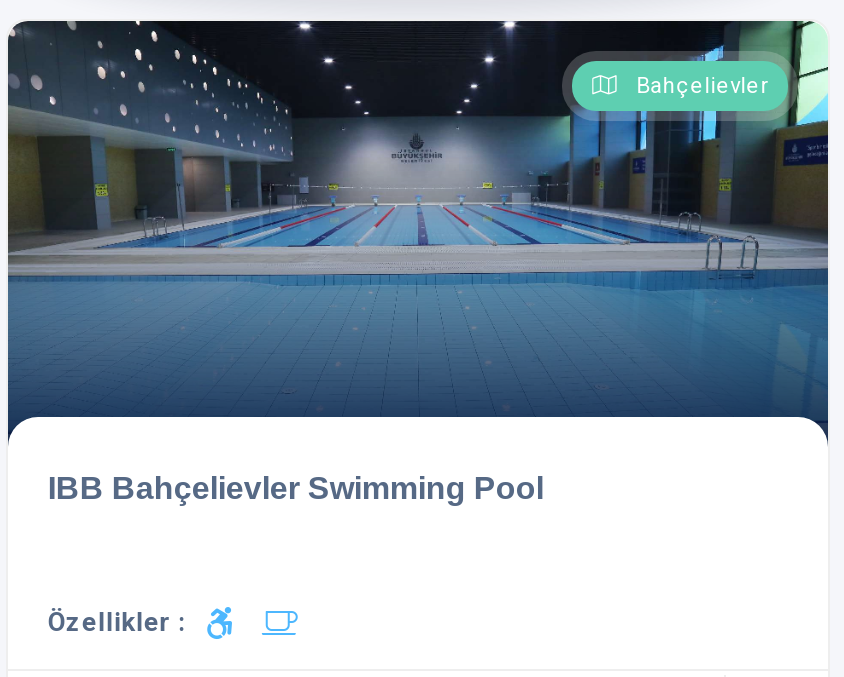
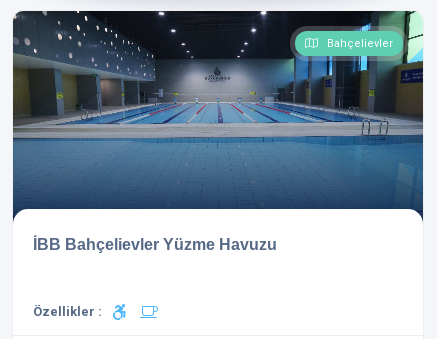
- IBB Bahçelievler Swimming Pool
+ İBB Bahçelievler Yüzme Havuzu
